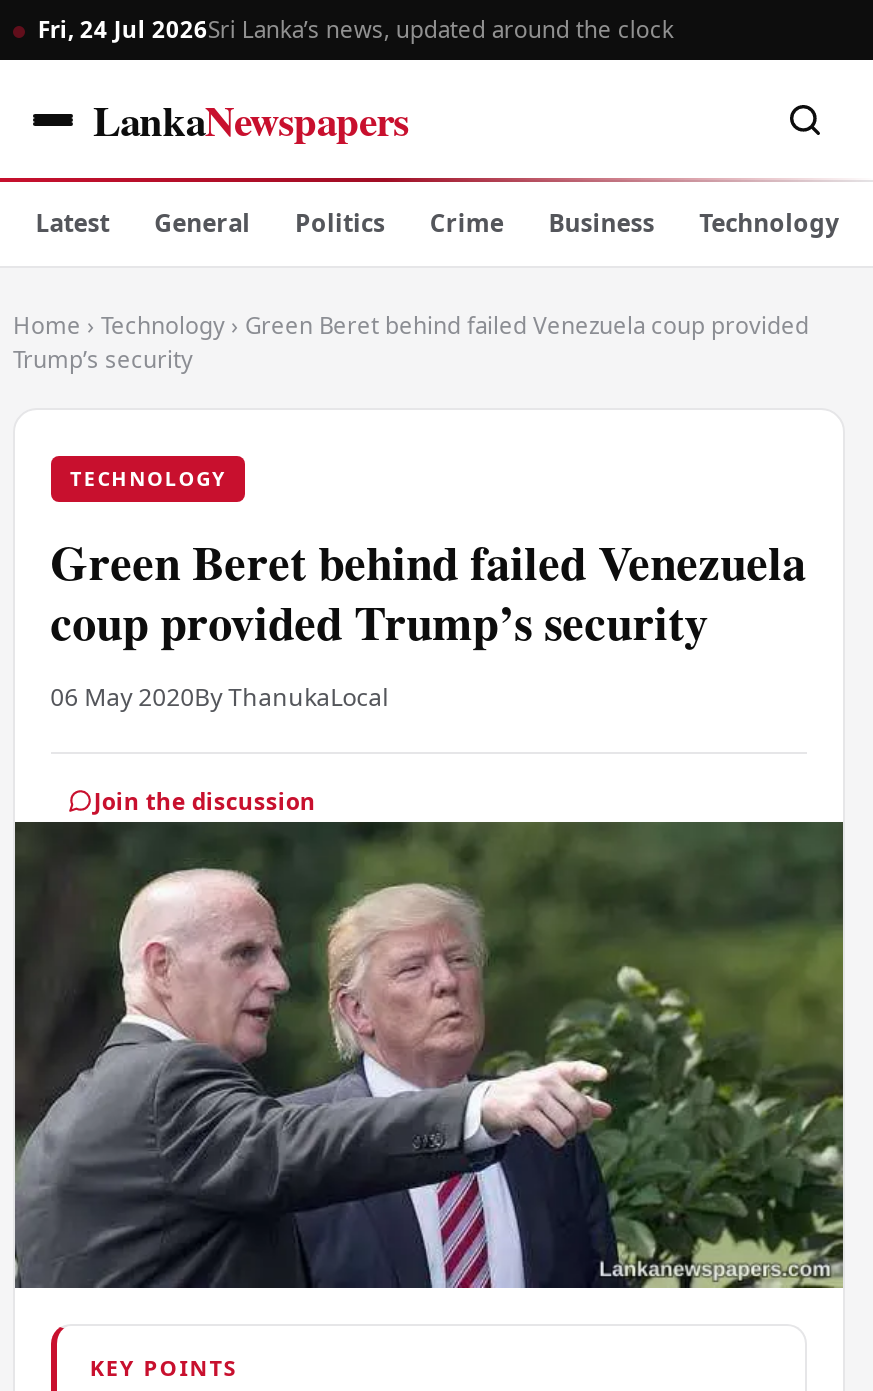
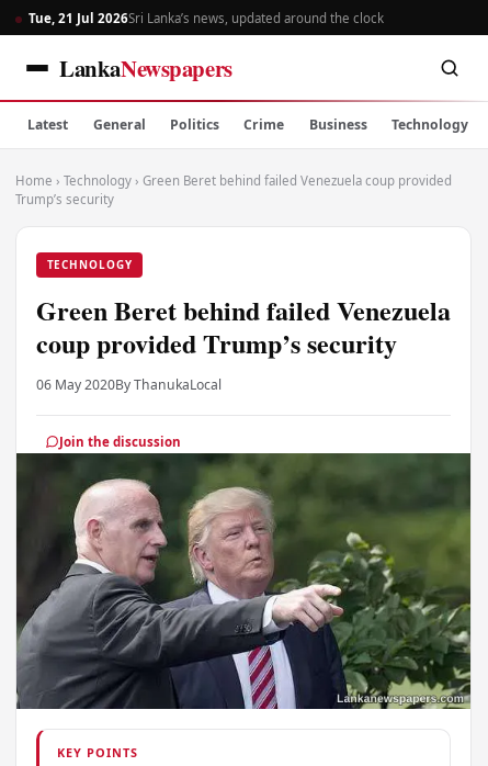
- Fri, 24 Jul 2026Sri Lanka’s news, updated around the clock
+ Tue, 21 Jul 2026Sri Lanka’s news, updated around the clock
